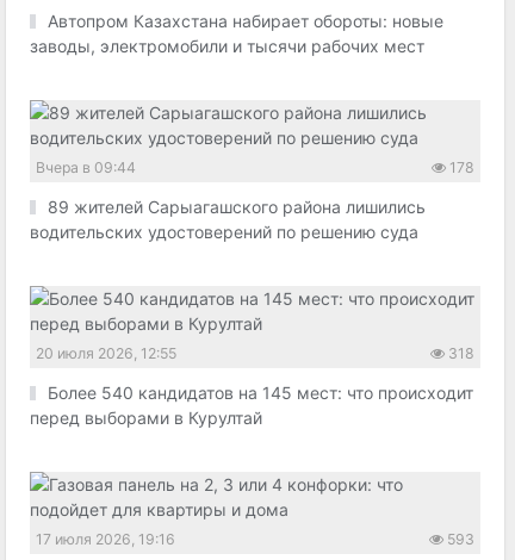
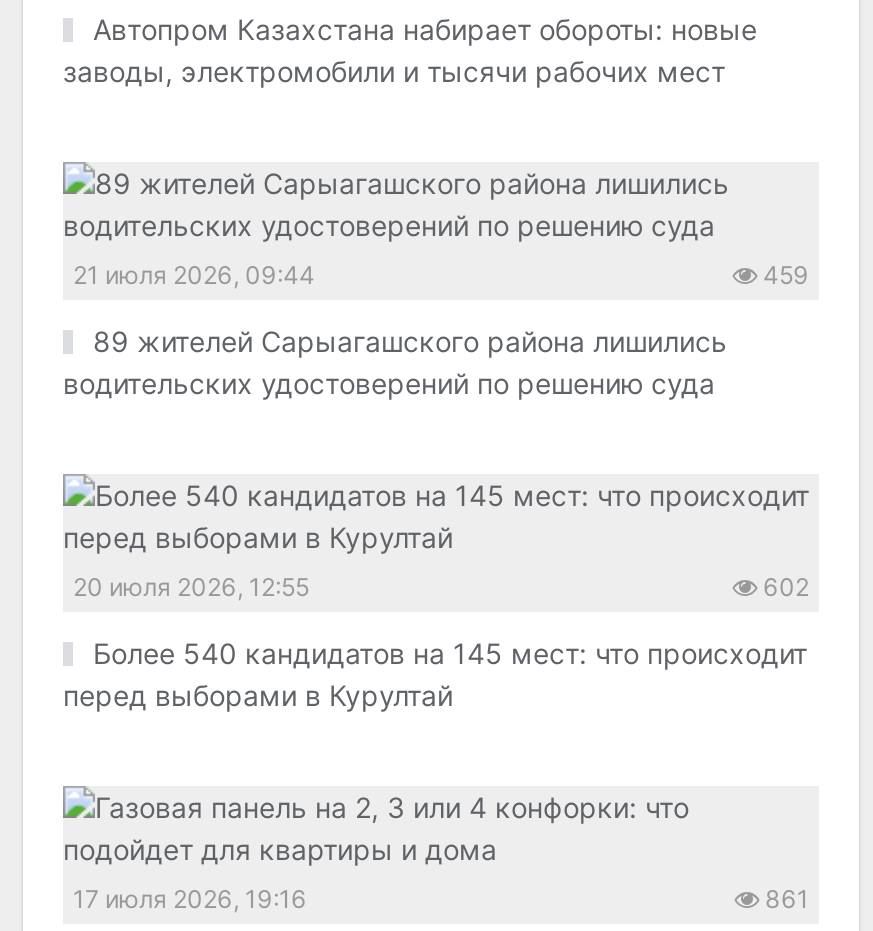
- Вчера в 09:44
- 178
+ 21 июля 2026, 09:44
+ 459

- 318
+ 602

- 593
+ 861
